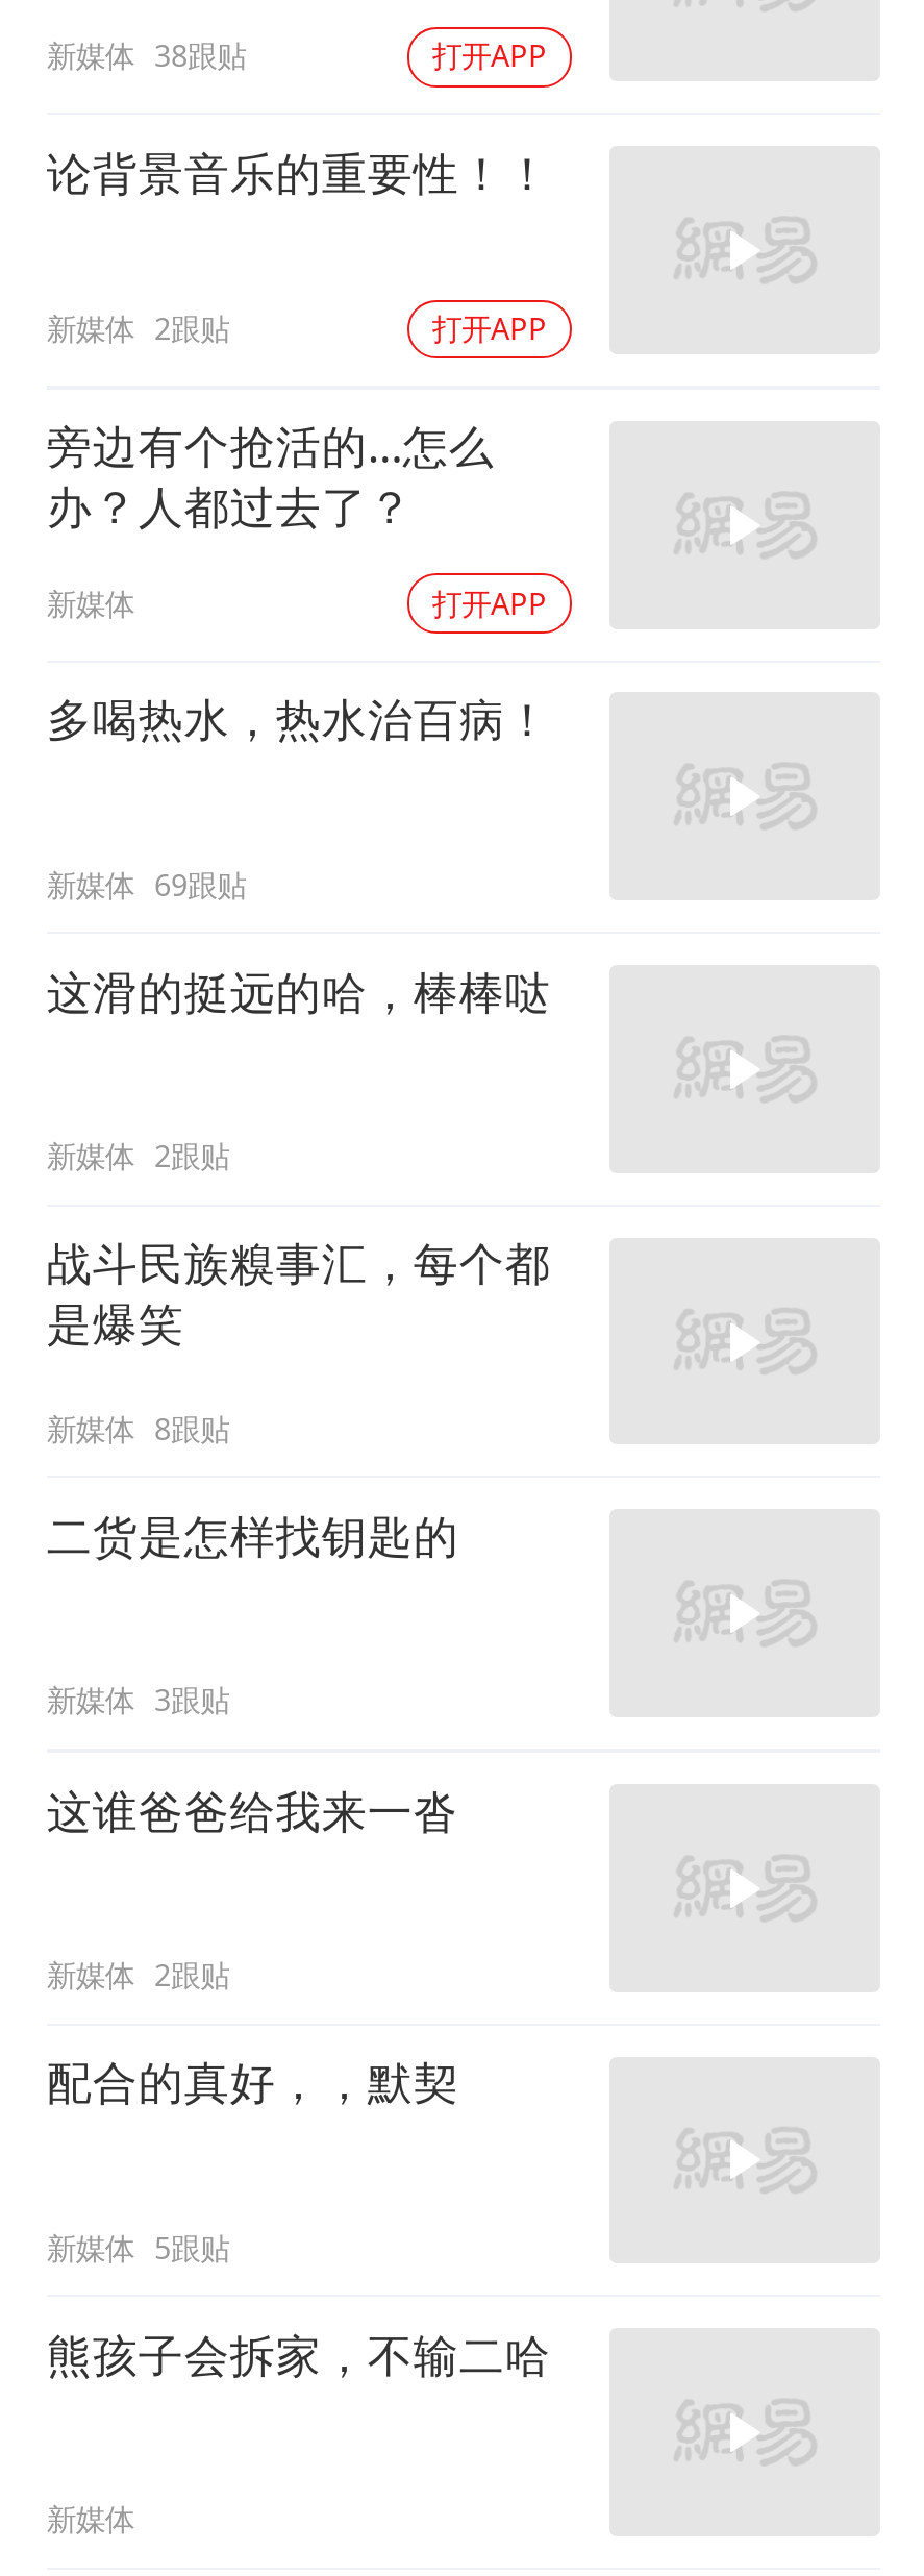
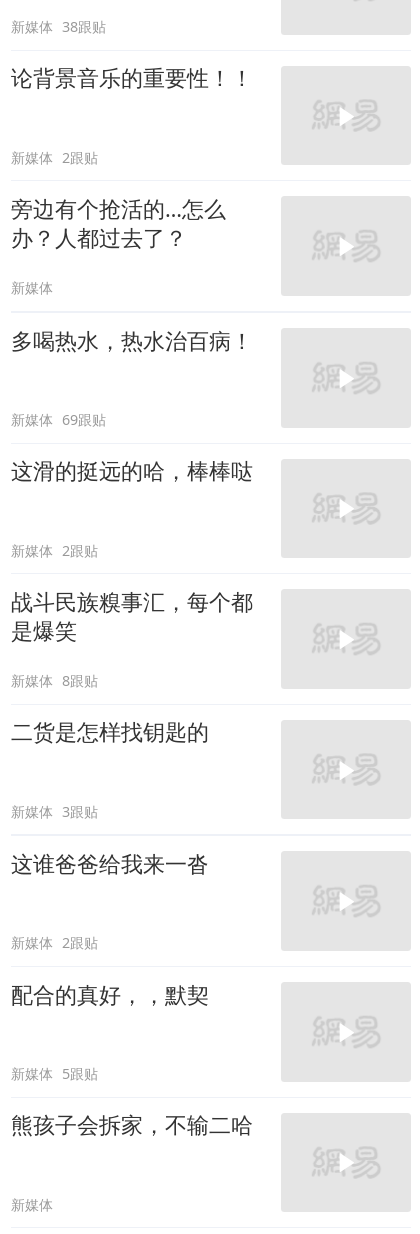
- 打开APP

- 打开APP

- 打开APP
